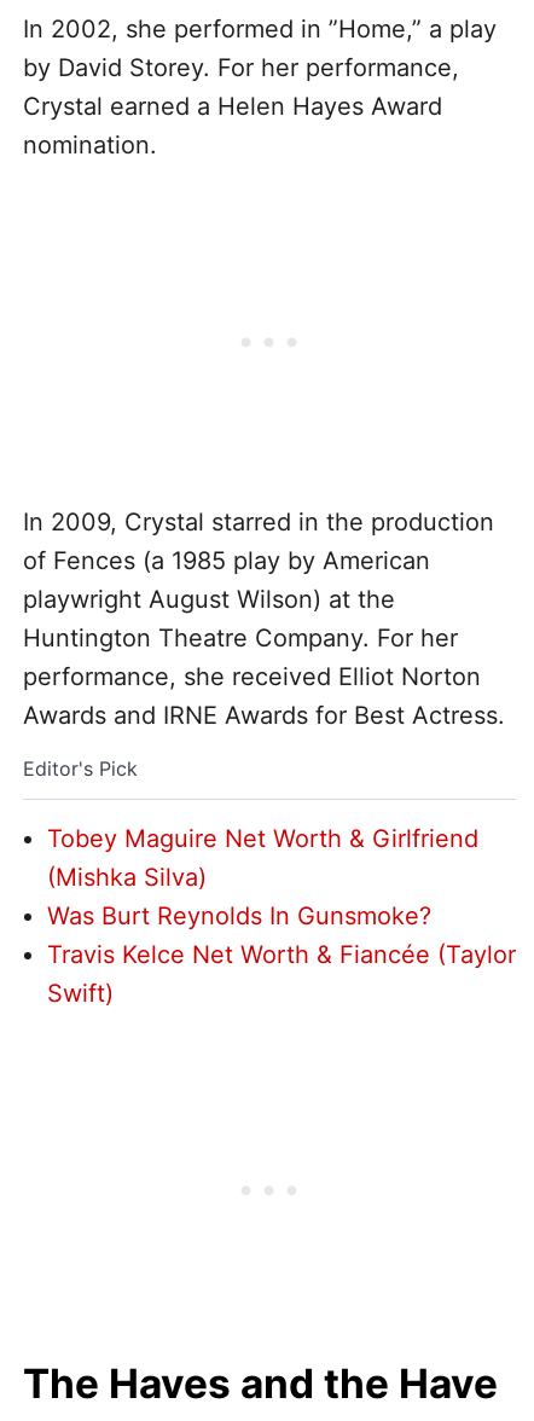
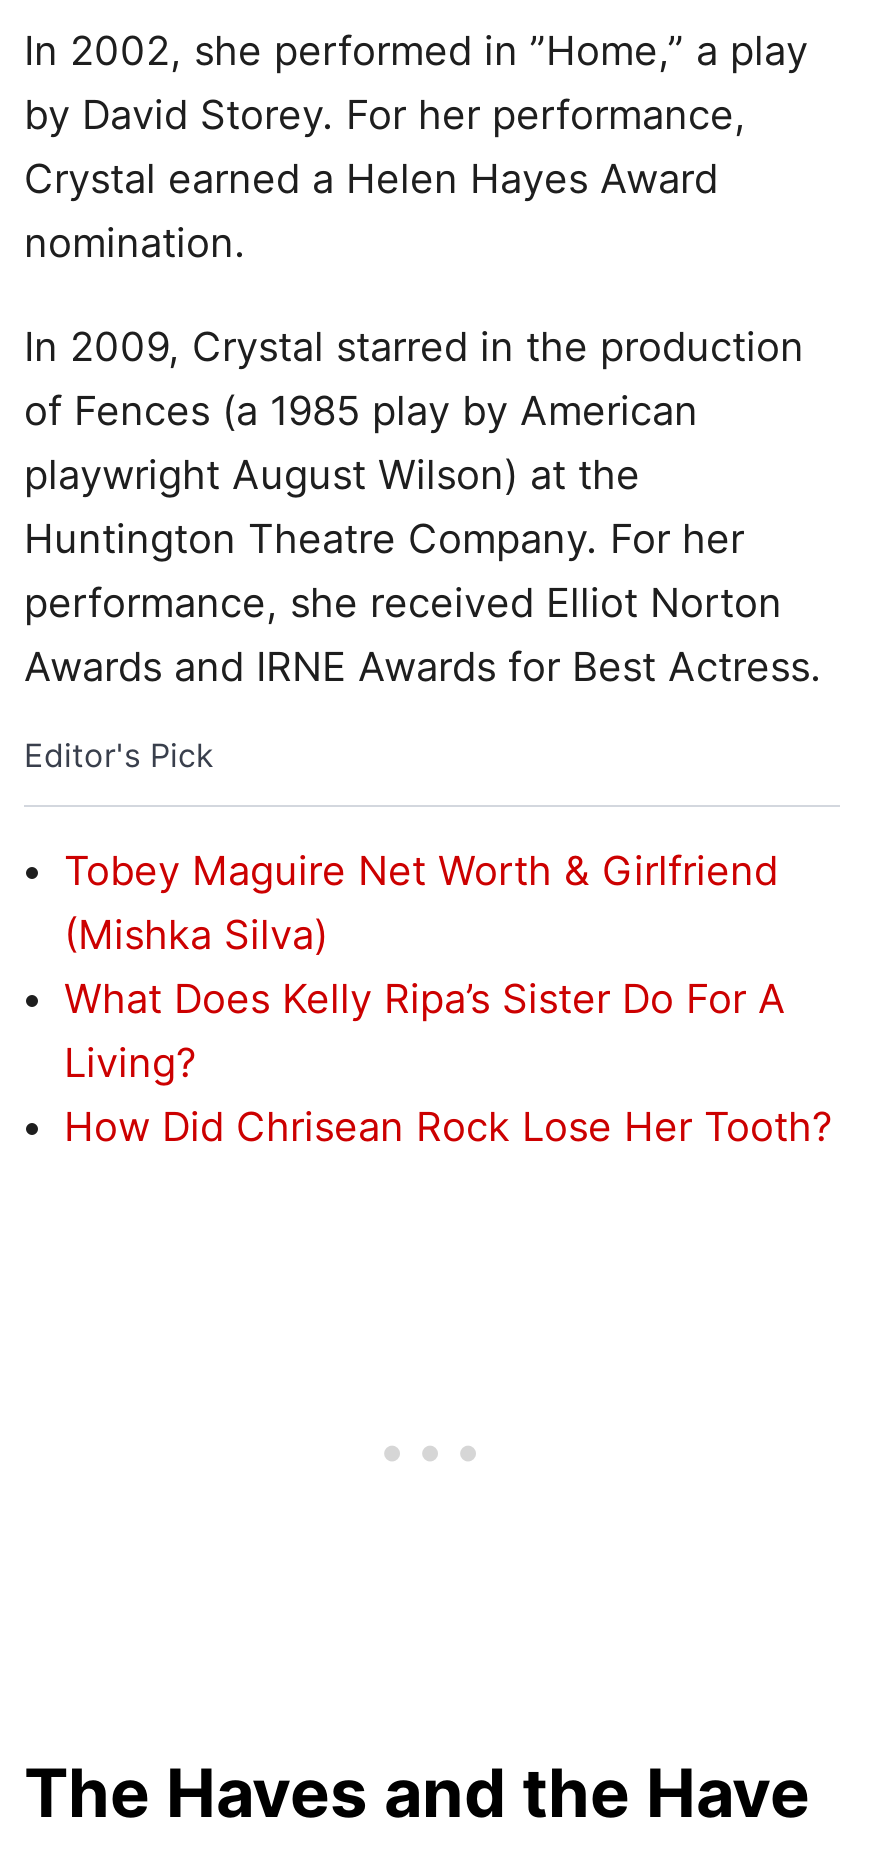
- Was Burt Reynolds In Gunsmoke?
- Travis Kelce Net Worth & Fiancée (Taylor
- Swift)
+ What Does Kelly Ripa’s Sister Do For A
+ Living?
+ How Did Chrisean Rock Lose Her Tooth?
